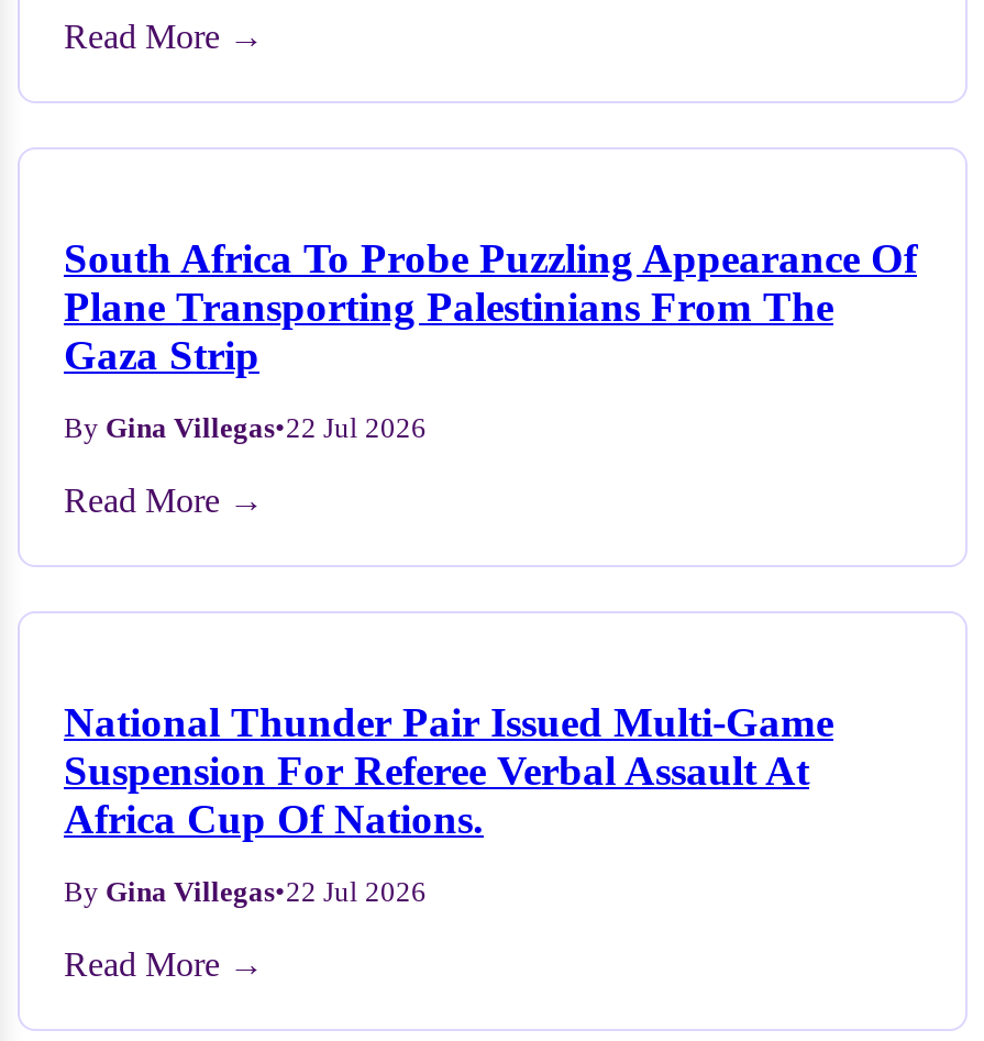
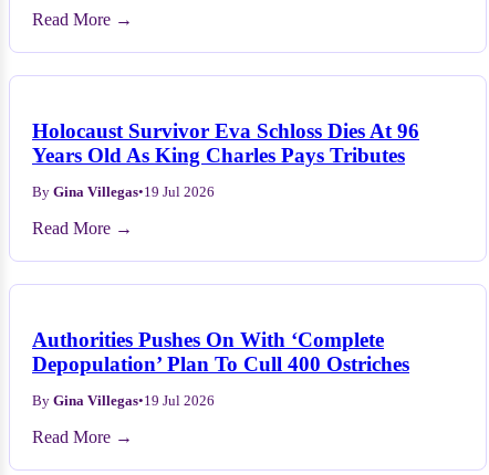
- South Africa To Probe Puzzling Appearance Of
- Plane Transporting Palestinians From The
- Gaza Strip
+ Holocaust Survivor Eva Schloss Dies At 96
+ Years Old As King Charles Pays Tributes

- By Gina Villegas•22 Jul 2026
+ By Gina Villegas•19 Jul 2026

- National Thunder Pair Issued Multi-Game
- Suspension For Referee Verbal Assault At
- Africa Cup Of Nations.
+ Authorities Pushes On With ‘Complete
+ Depopulation’ Plan To Cull 400 Ostriches

- By Gina Villegas•22 Jul 2026
+ By Gina Villegas•19 Jul 2026
